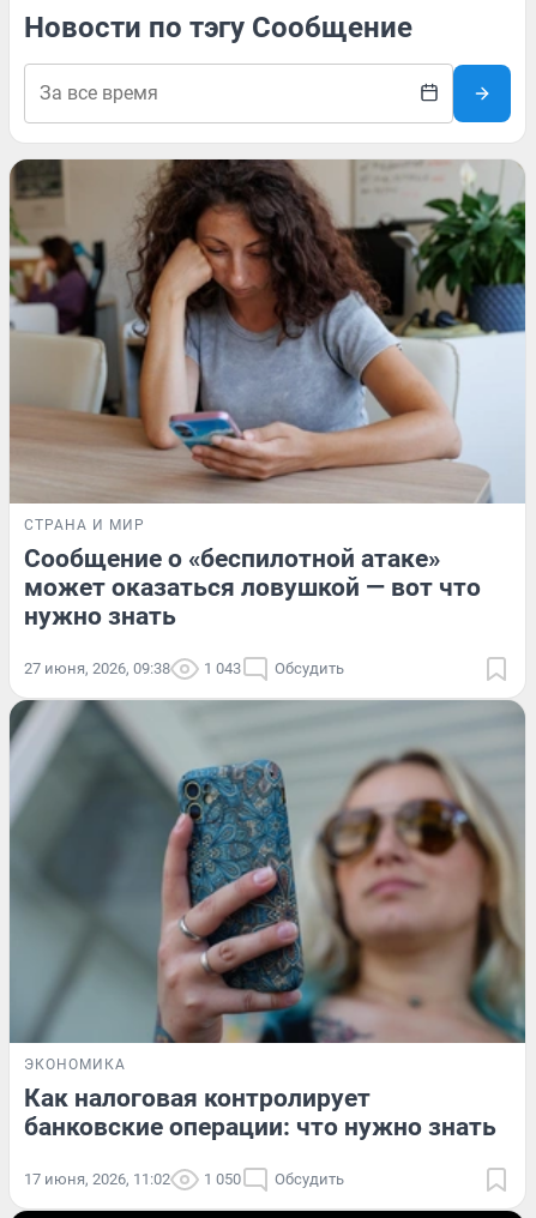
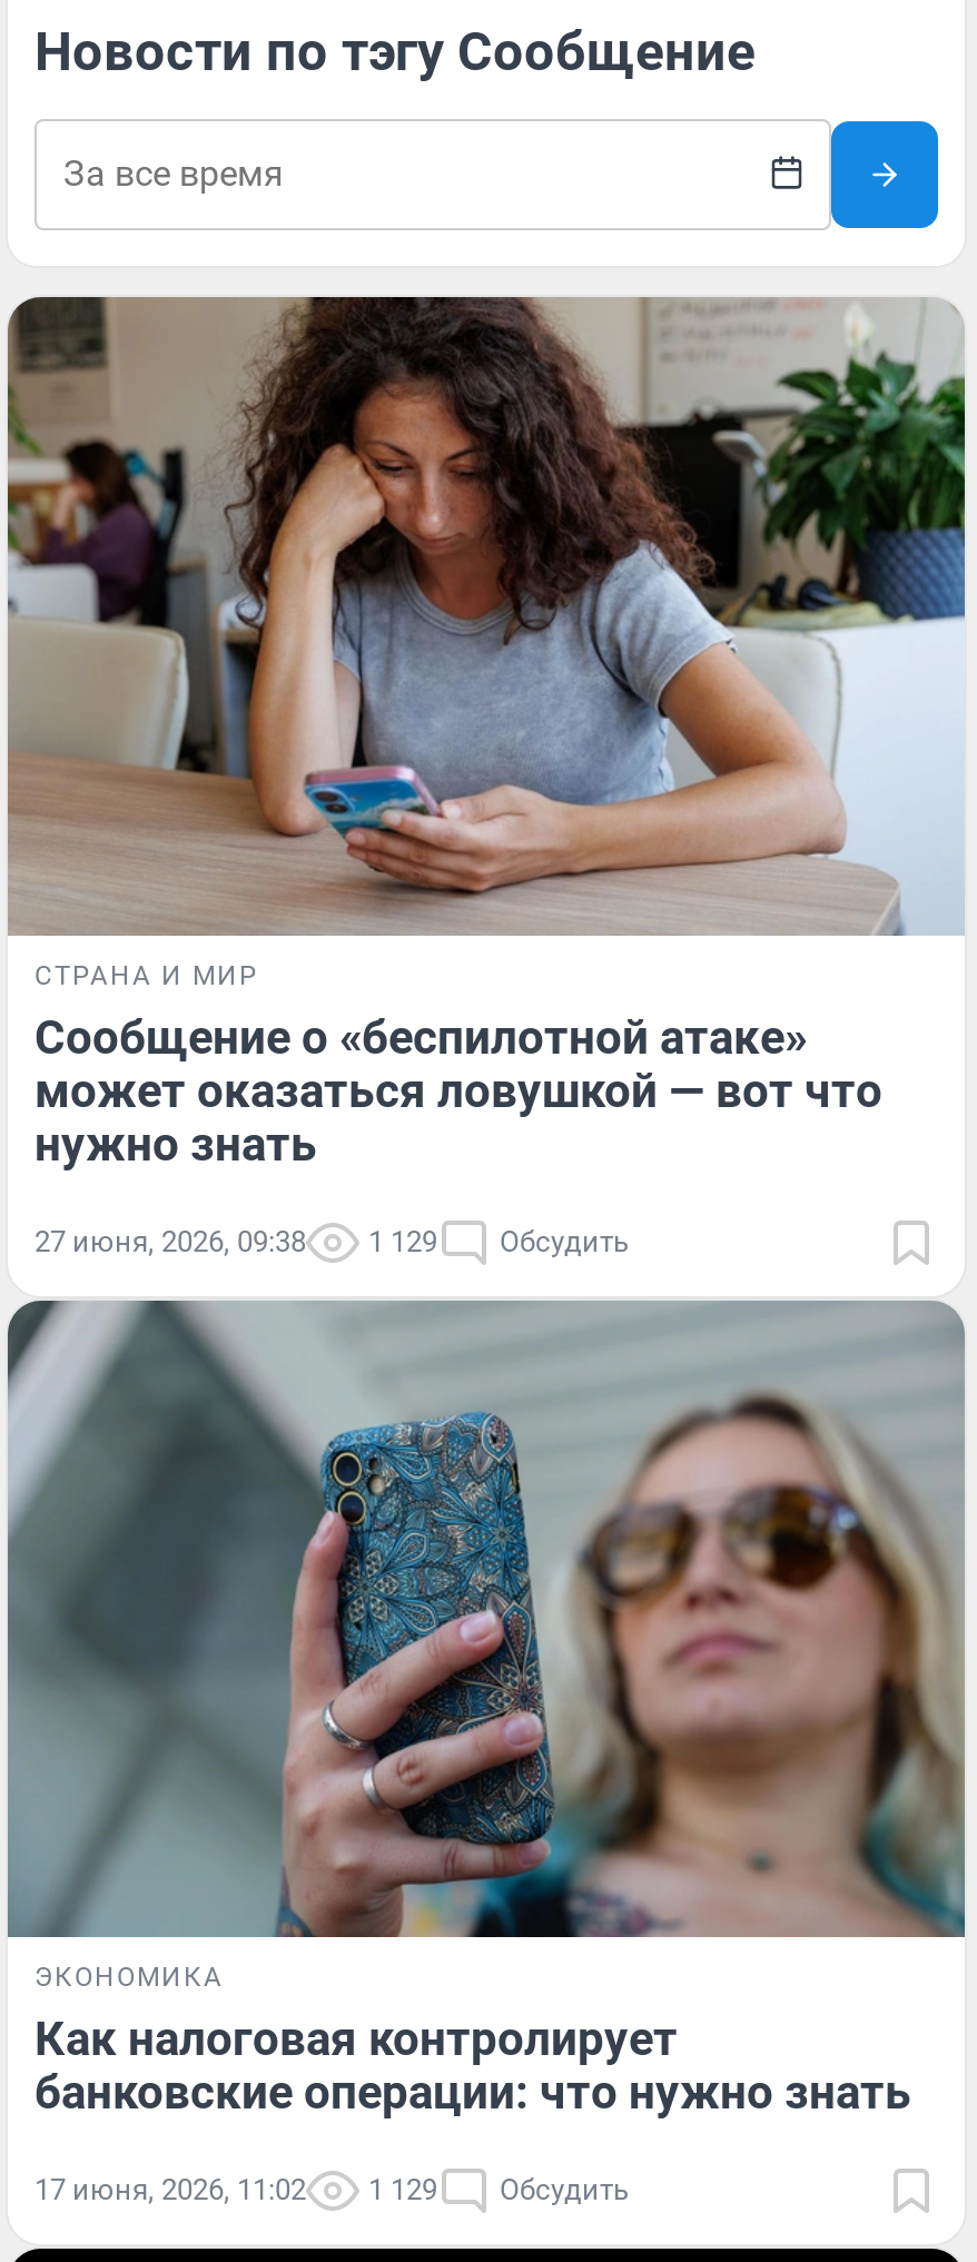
- 27 июня, 2026, 09:38 1 043 Обсудить
+ 27 июня, 2026, 09:38 1 129 Обсудить

- 17 июня, 2026, 11:02 1 050 Обсудить
+ 17 июня, 2026, 11:02 1 129 Обсудить
